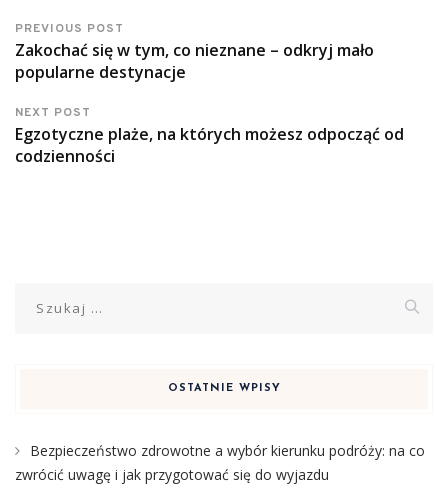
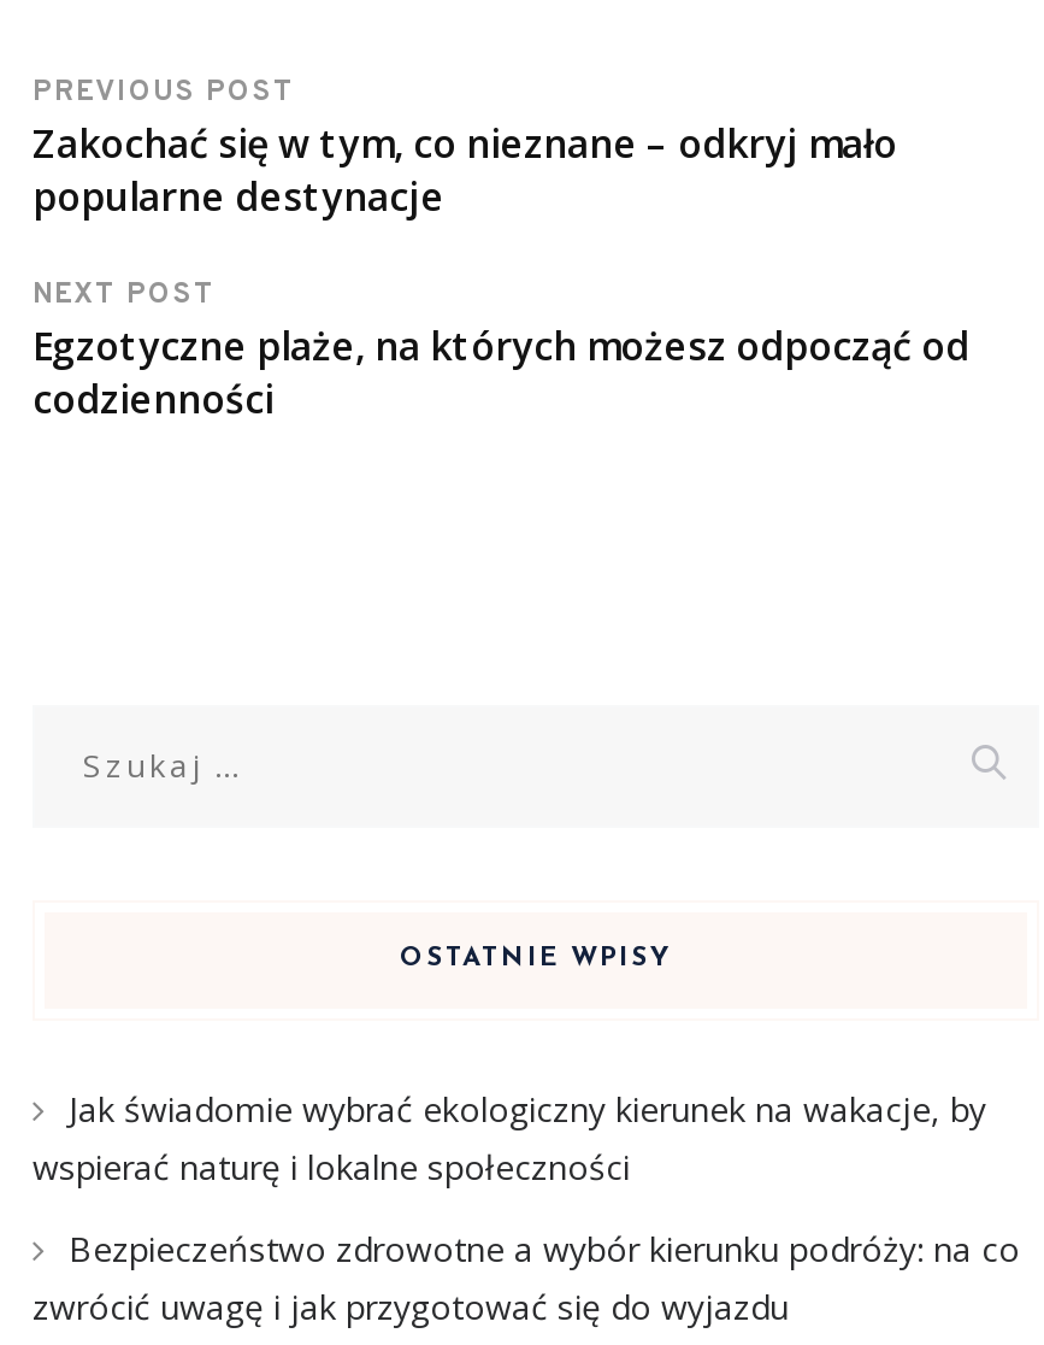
+ Jak świadomie wybrać ekologiczny kierunek na wakacje, by
+ wspierać naturę i lokalne społeczności
